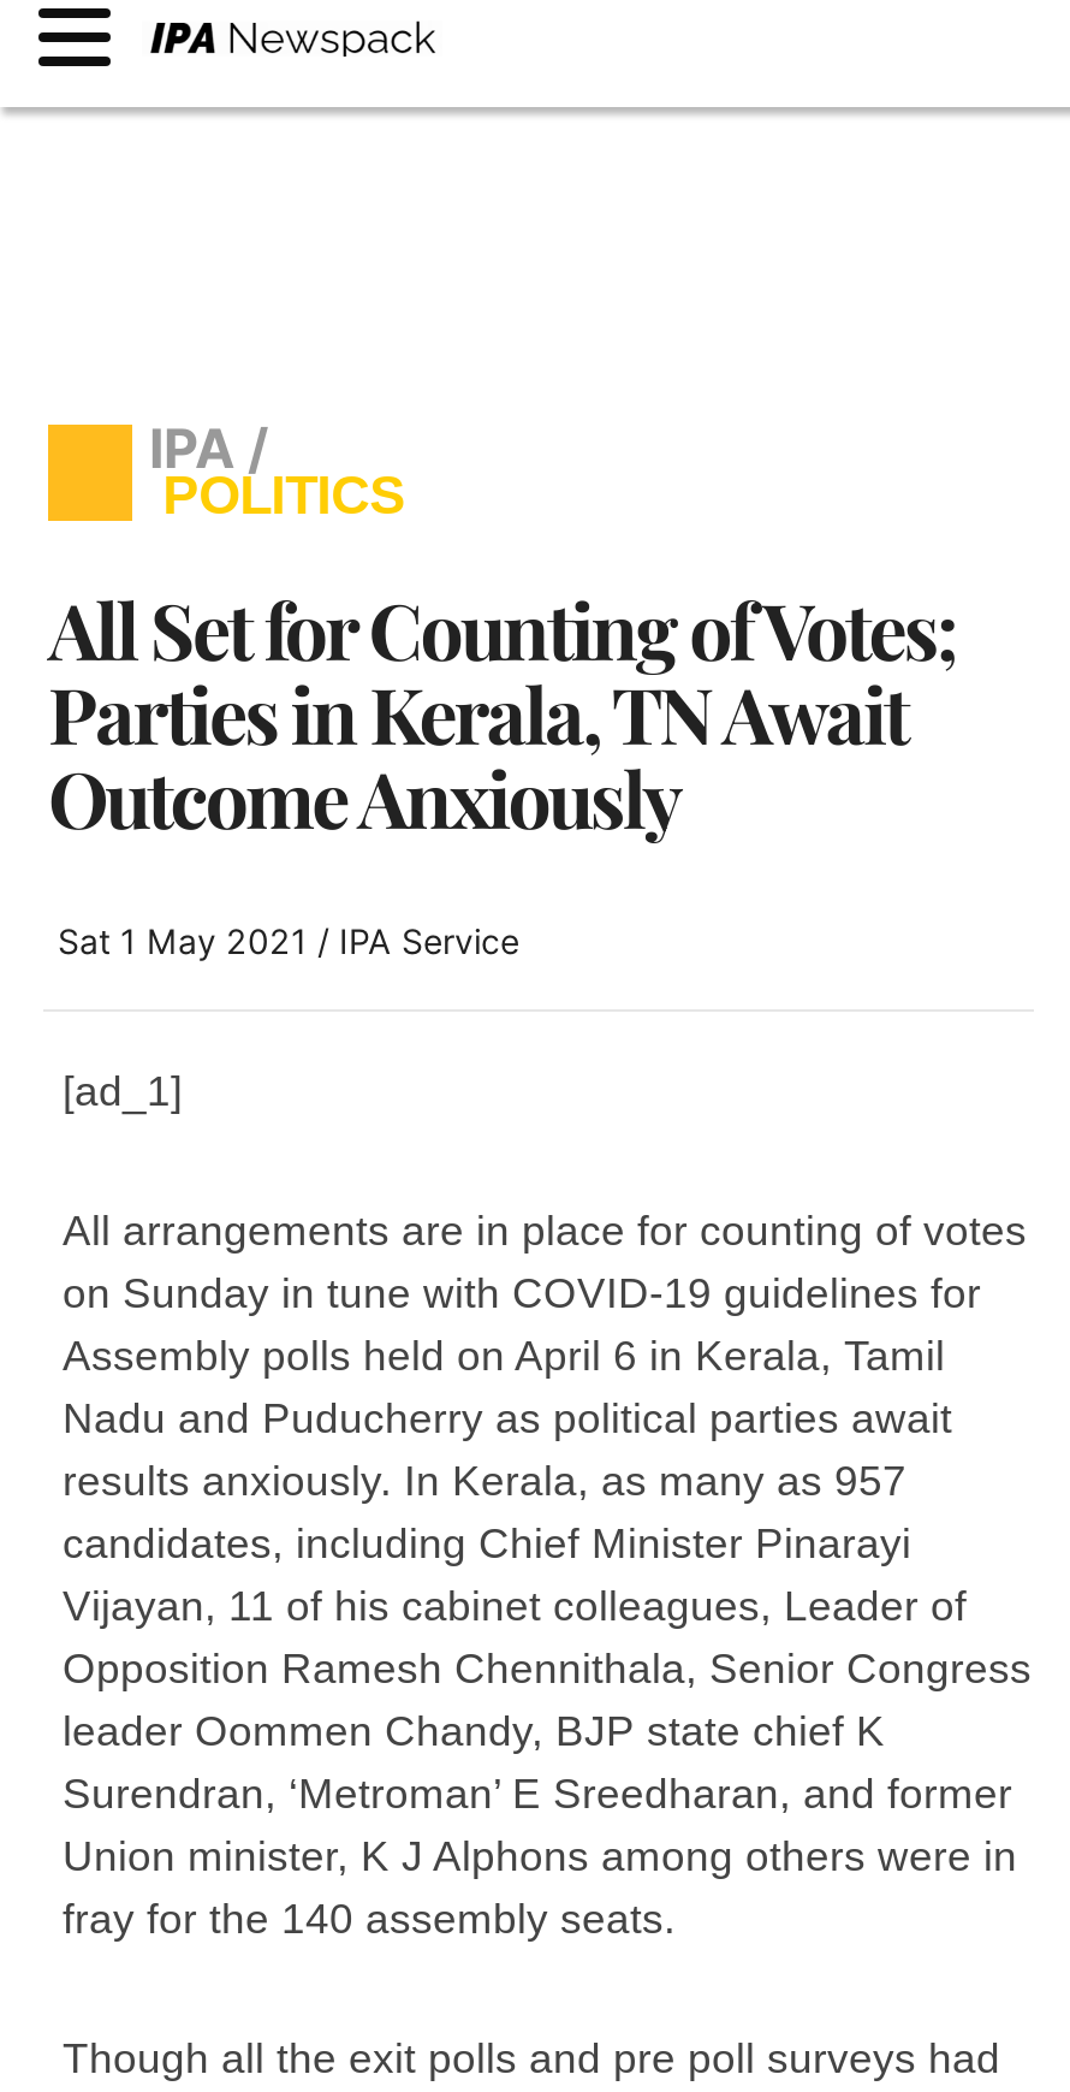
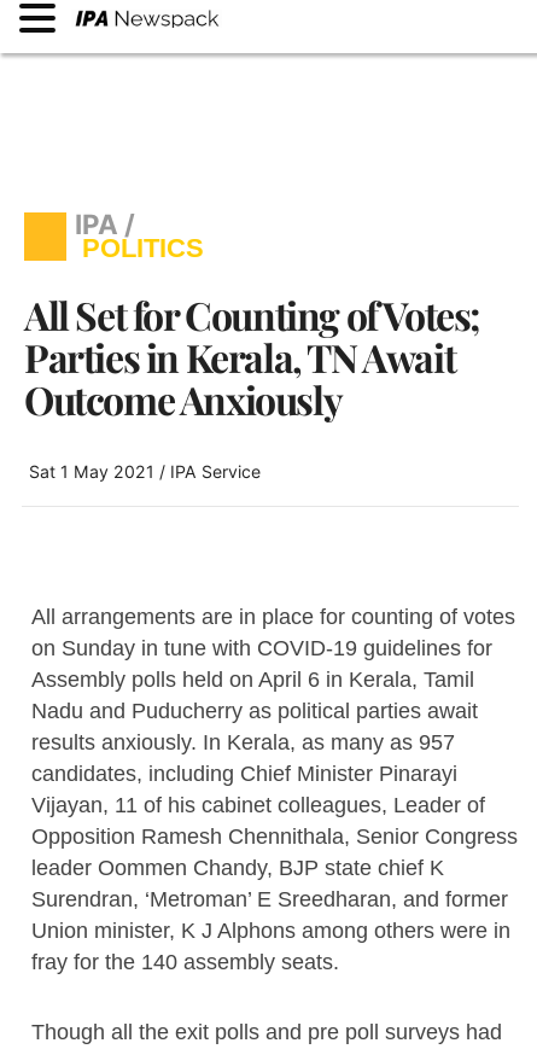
- [ad_1]
